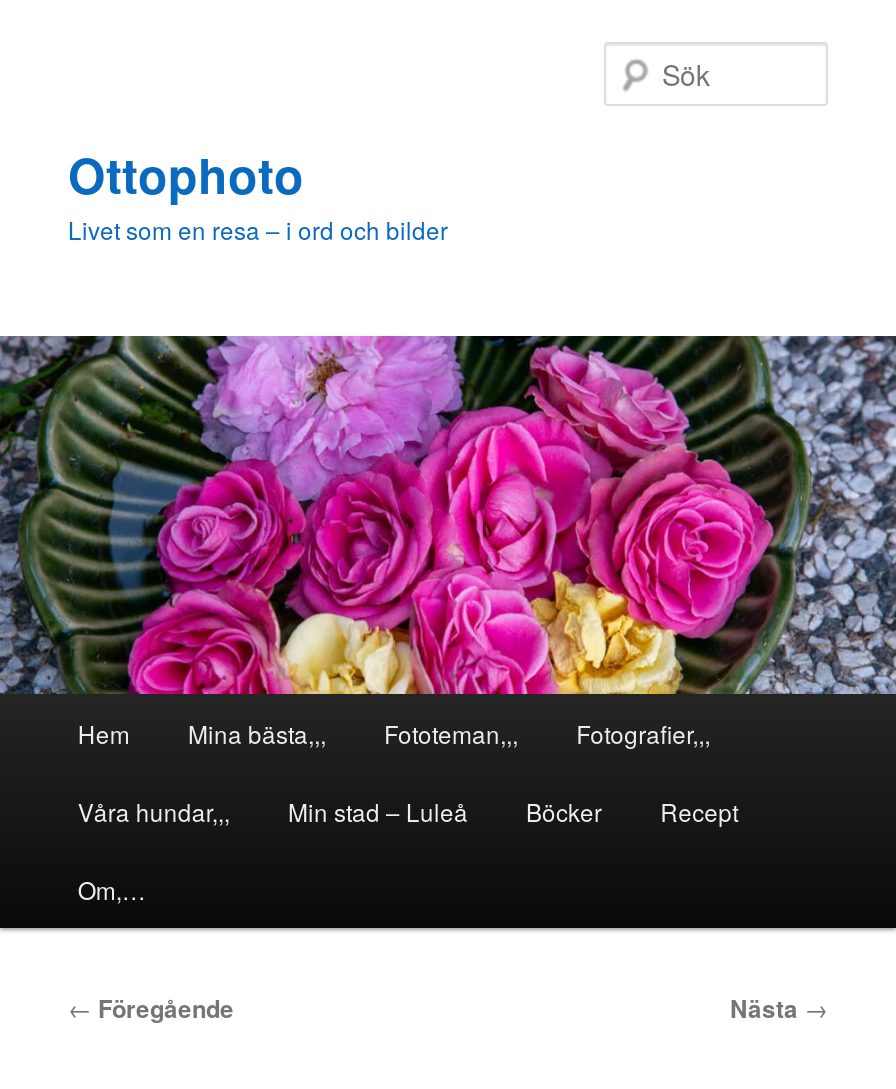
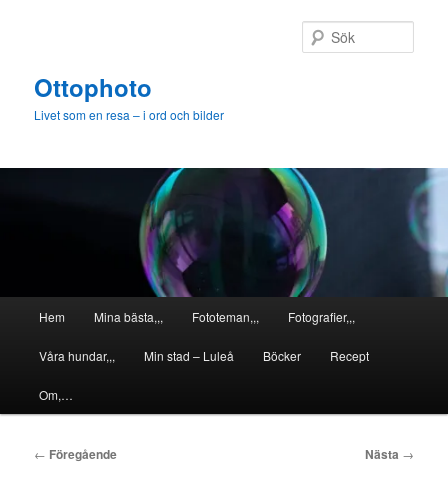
- [image]
+ [image]
